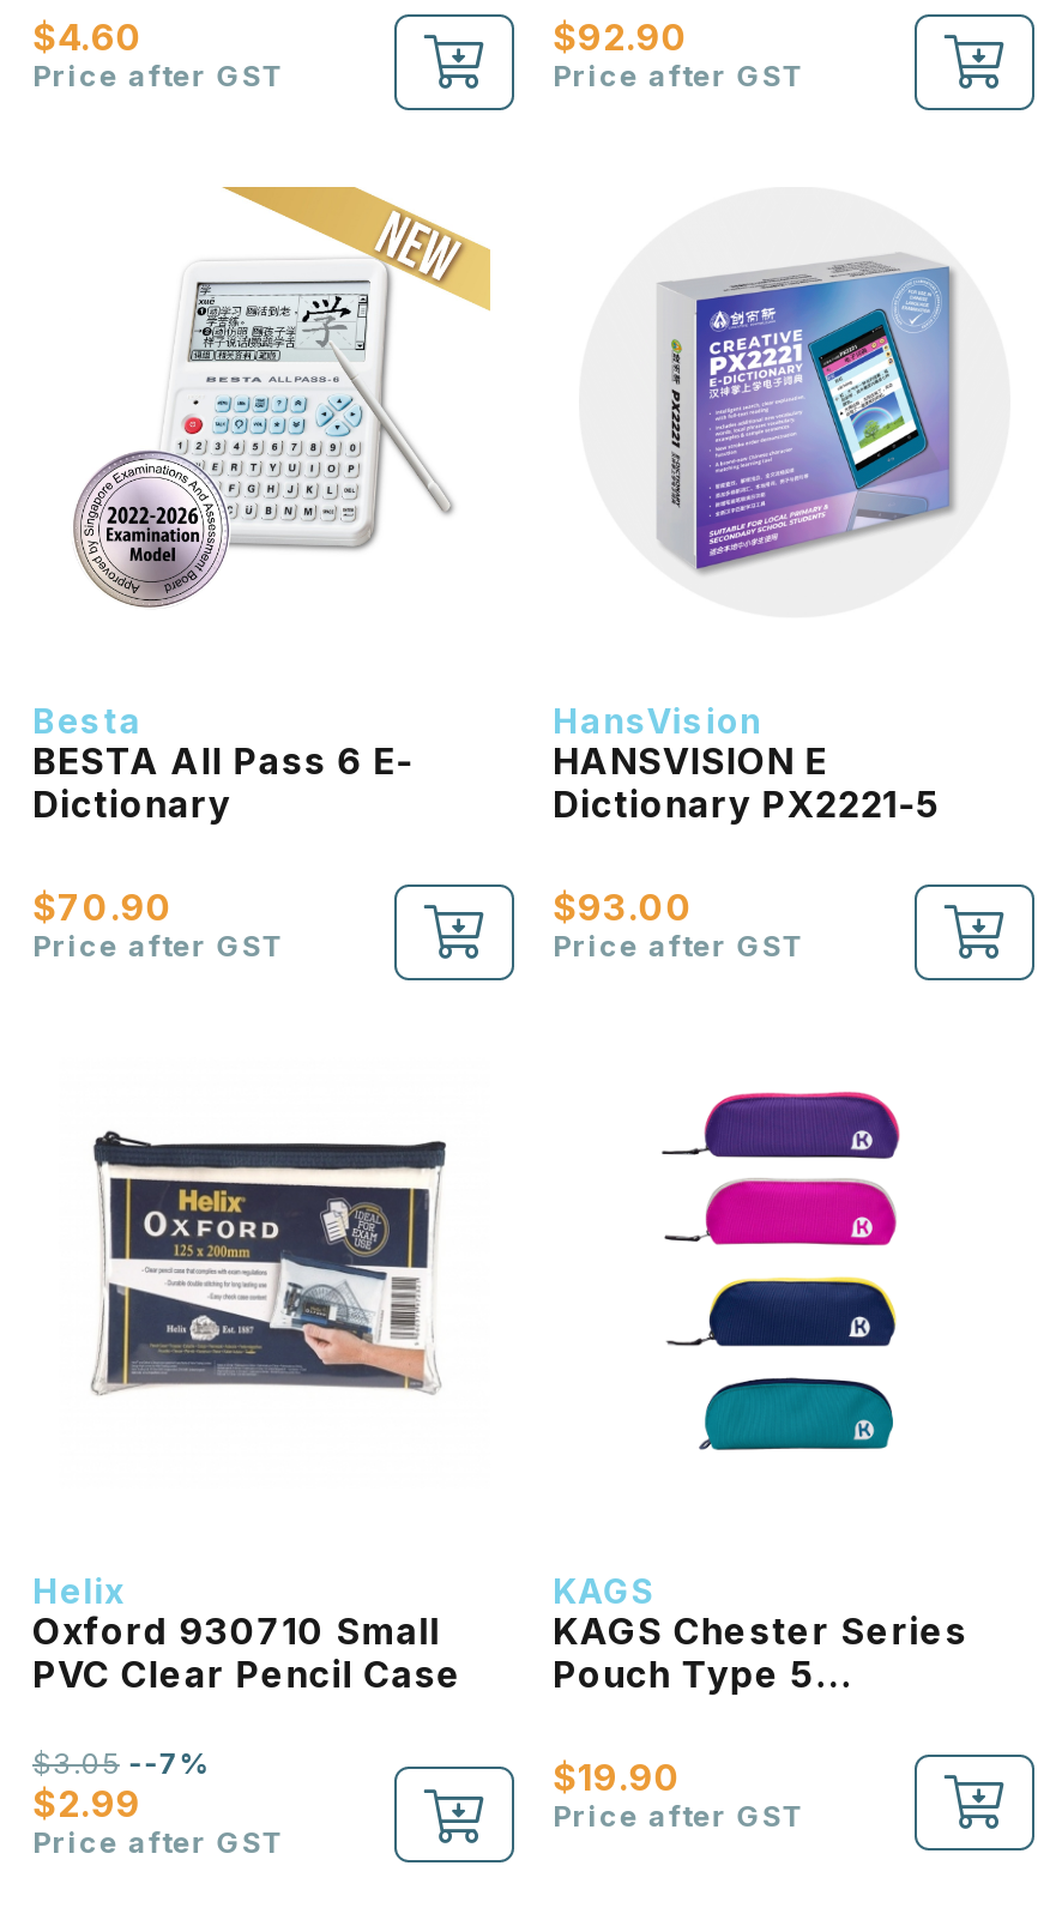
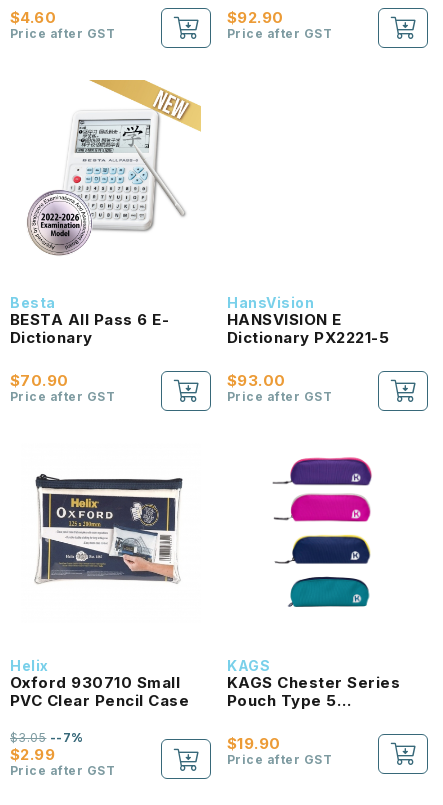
- [image]
